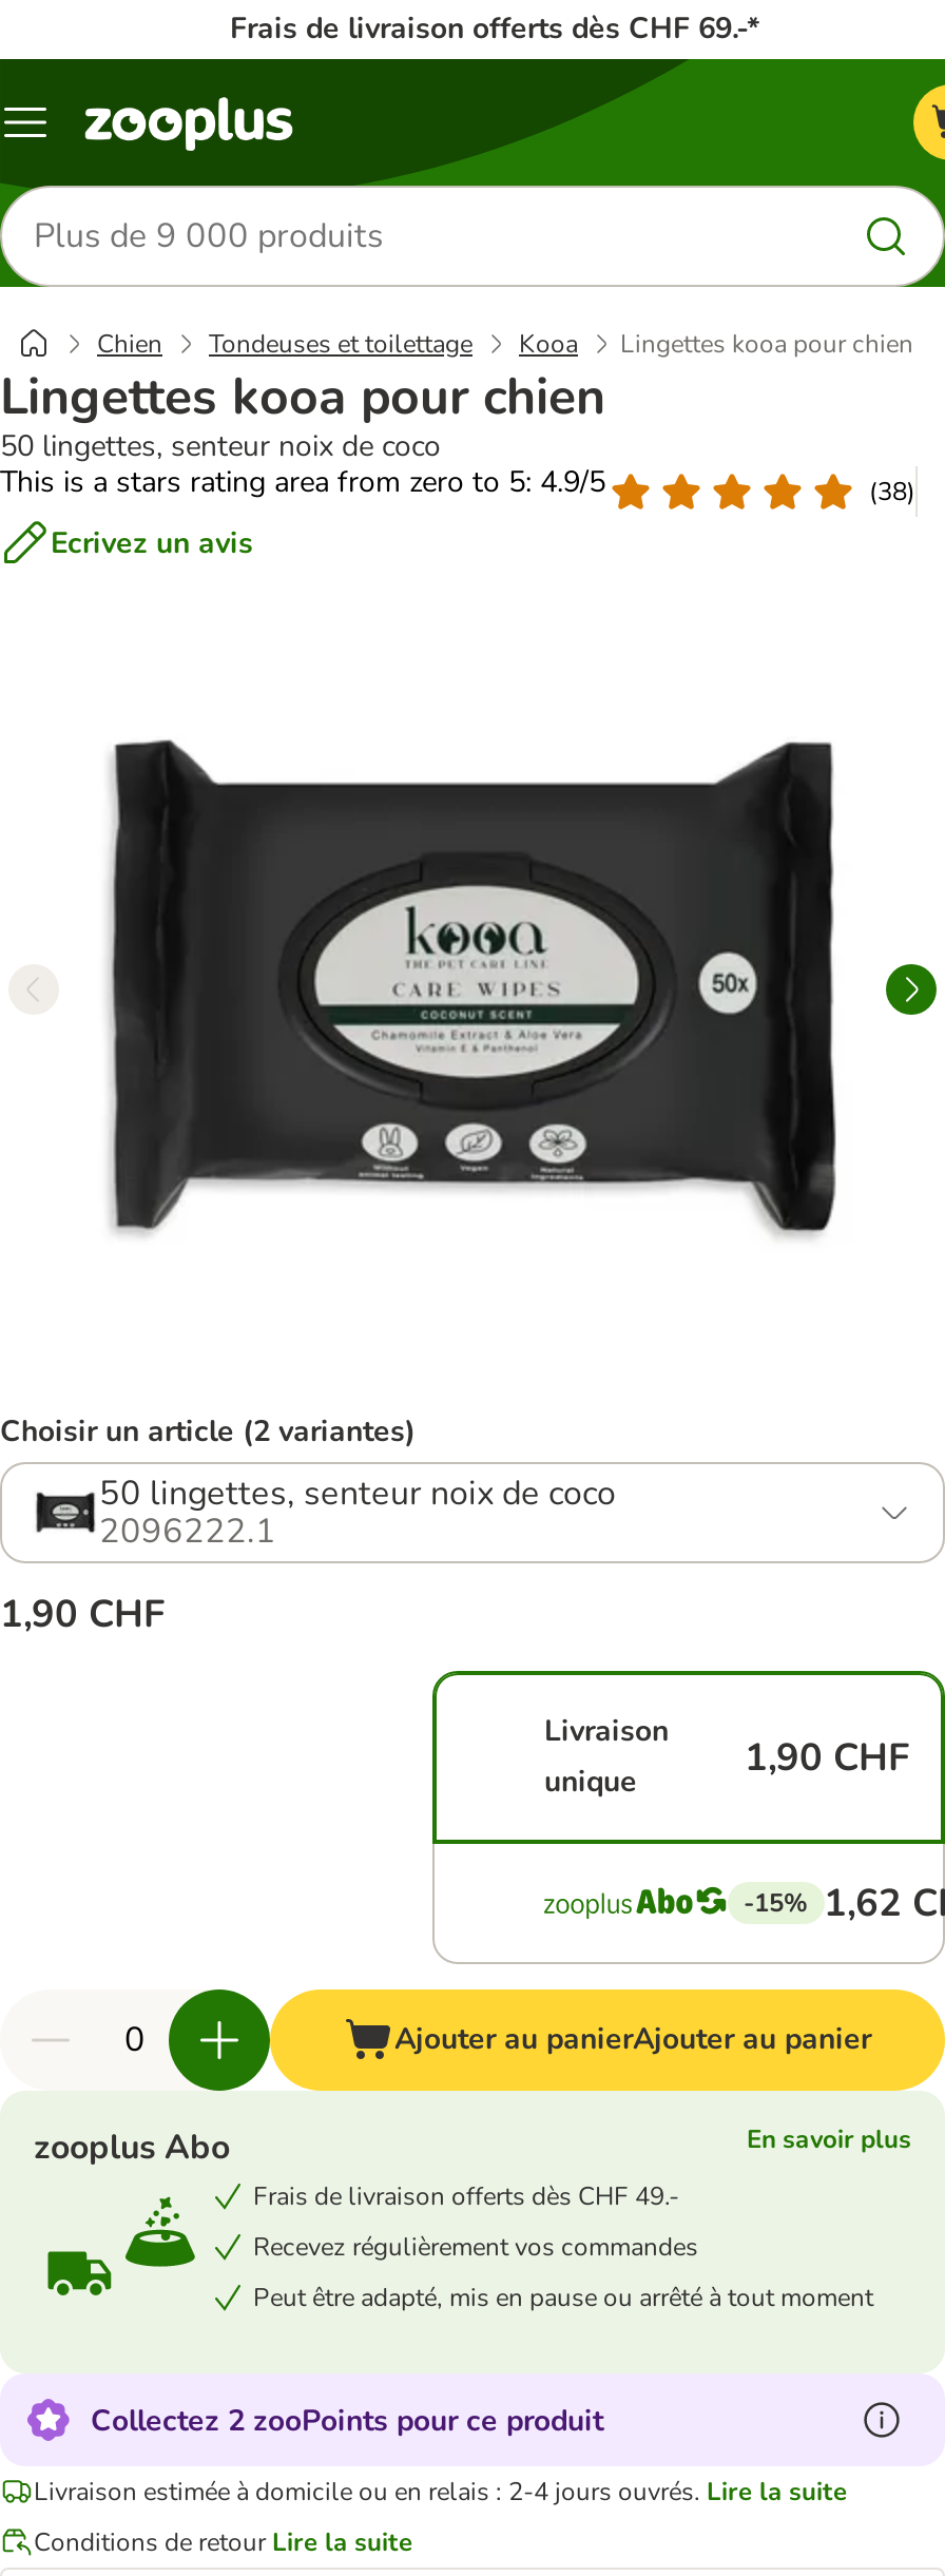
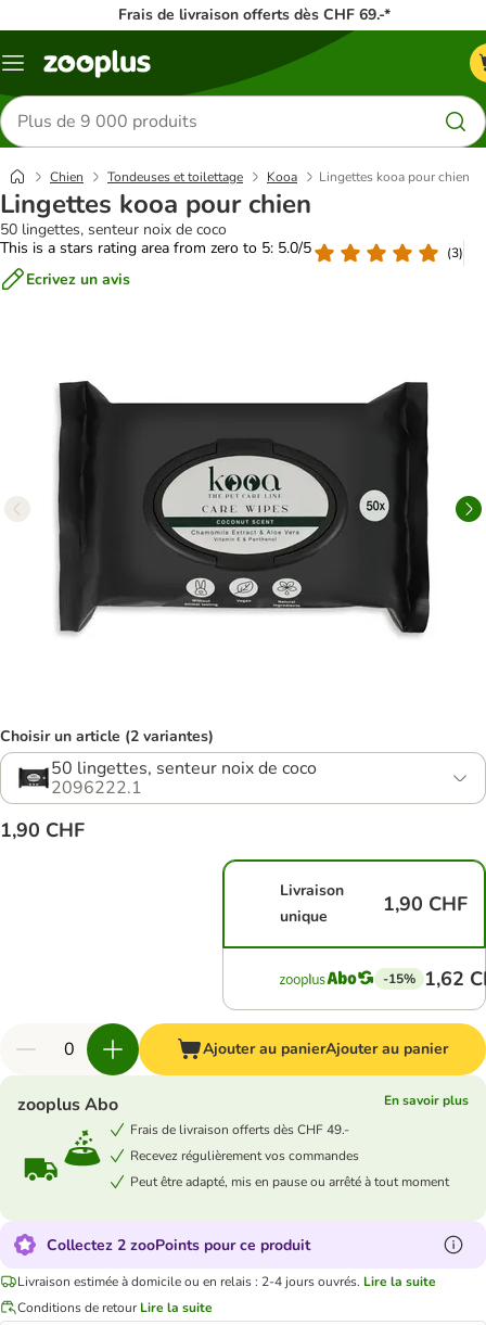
- This is a stars rating area from zero to 5: 4.9/5
+ This is a stars rating area from zero to 5: 5.0/5

- (38)
+ (3)
